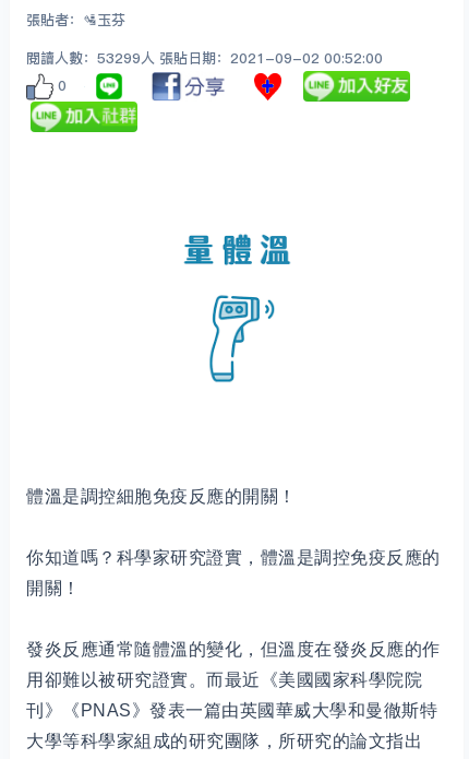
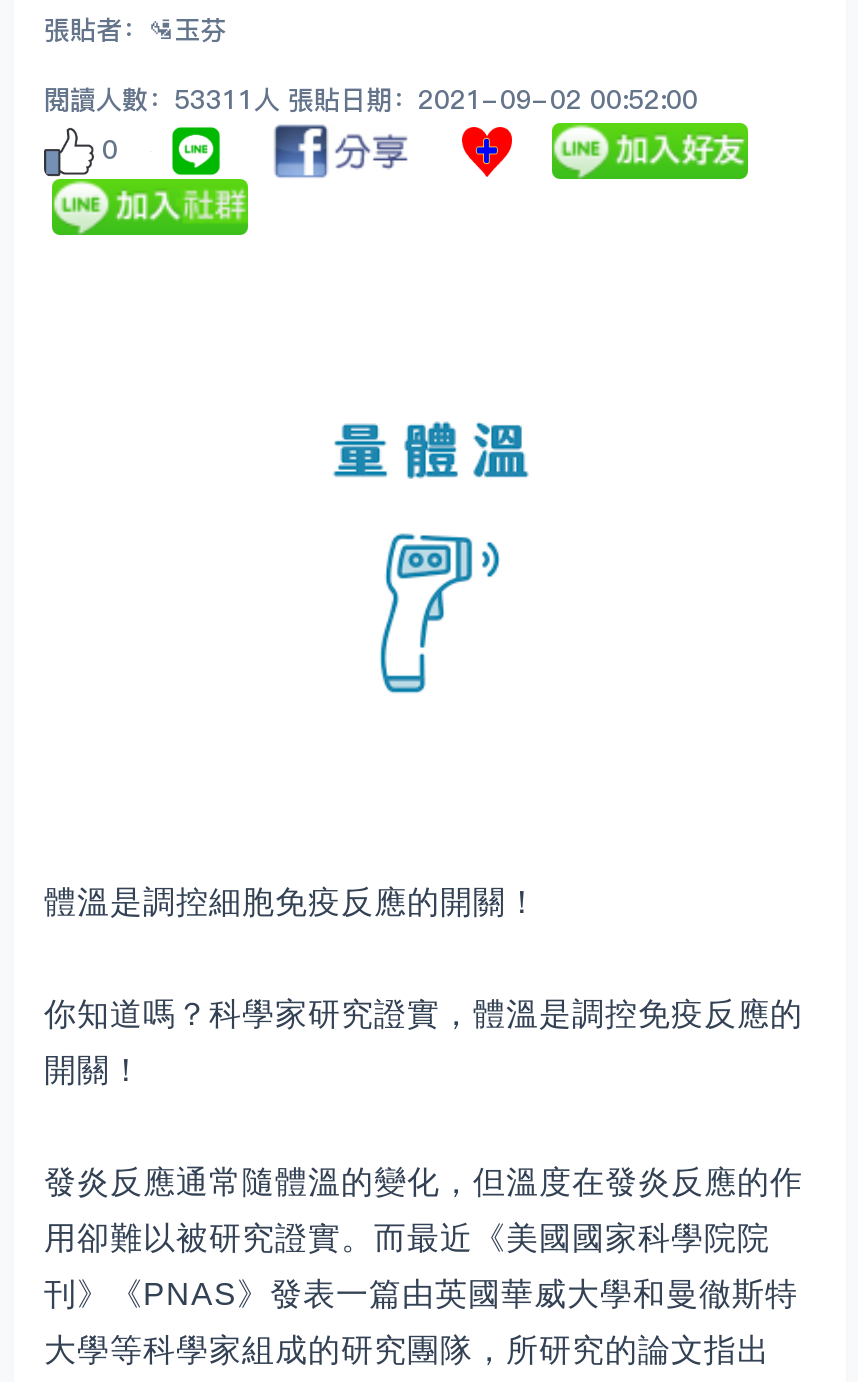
- 閱讀人數：53299人 張貼日期：2021-09-02 00:52:00
+ 閱讀人數：53311人 張貼日期：2021-09-02 00:52:00
